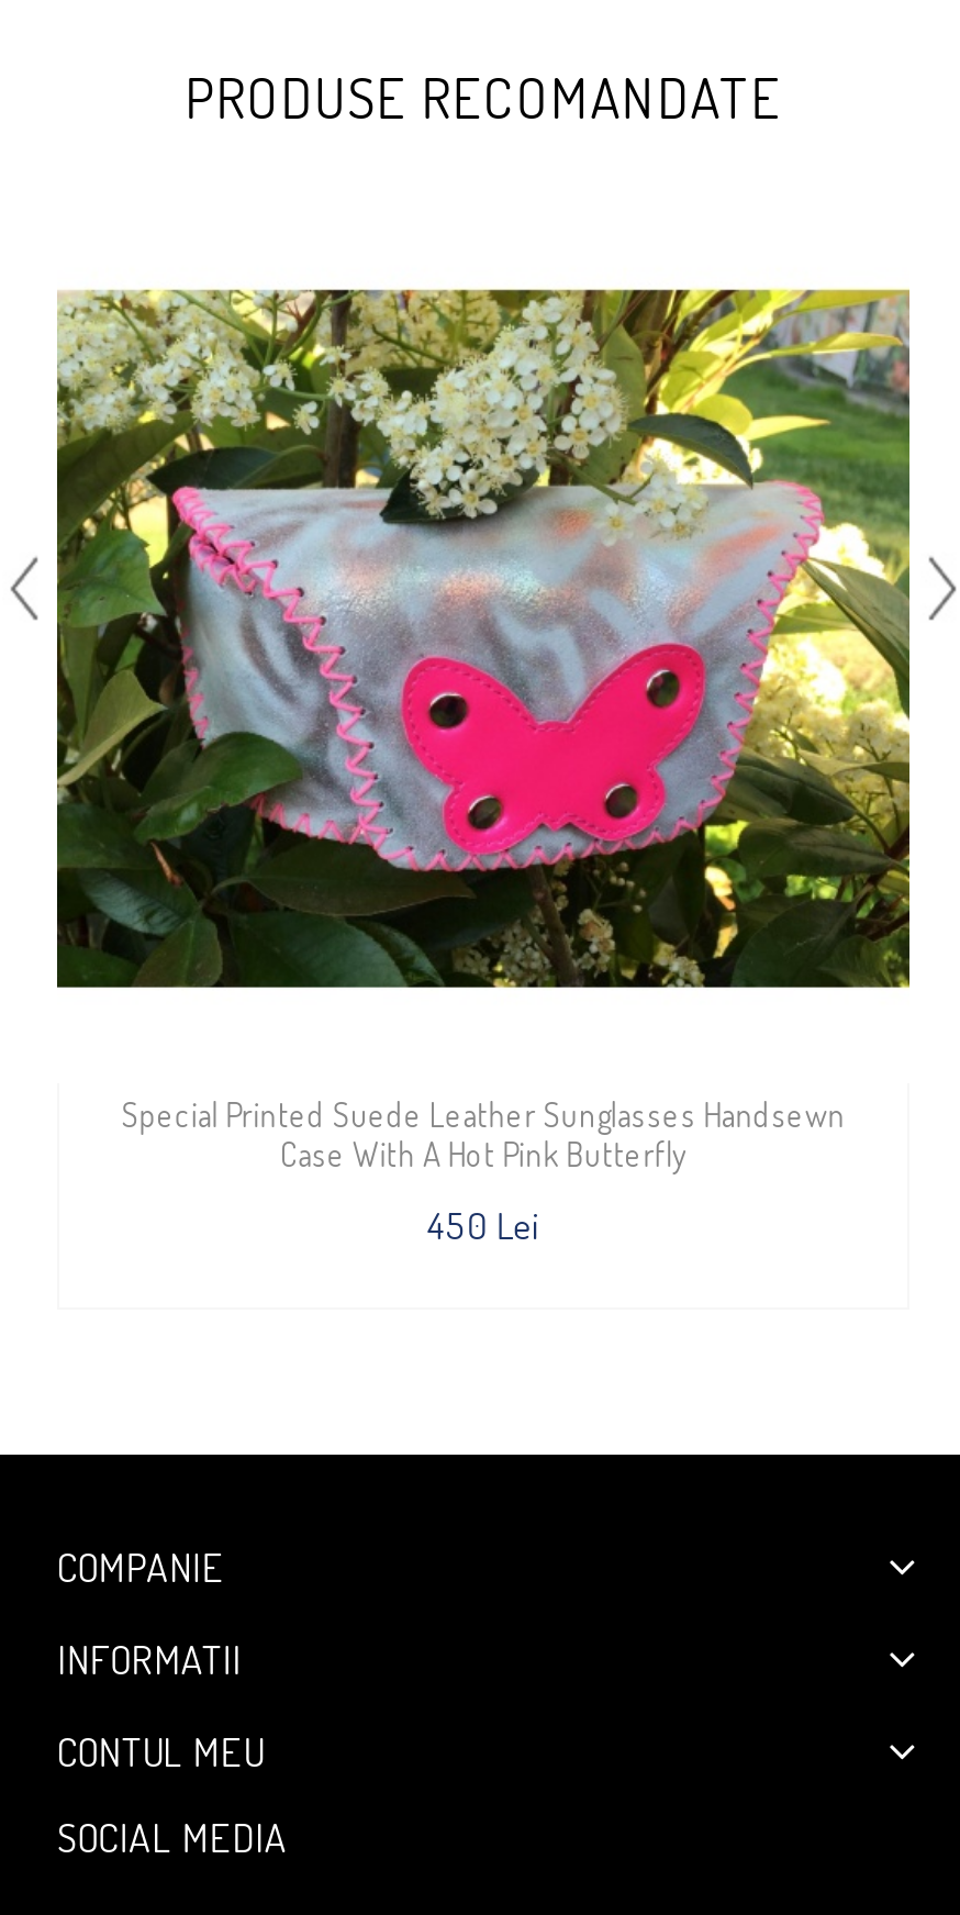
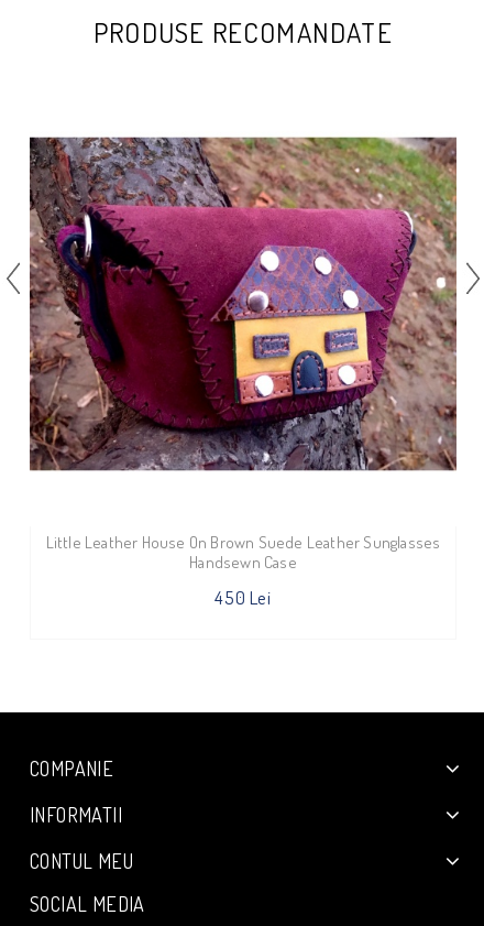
- [image]
+ [image]

- Special Printed Suede Leather Sunglasses Handsewn
- Case With A Hot Pink Butterfly
+ Little Leather House On Brown Suede Leather Sunglasses
+ Handsewn Case
